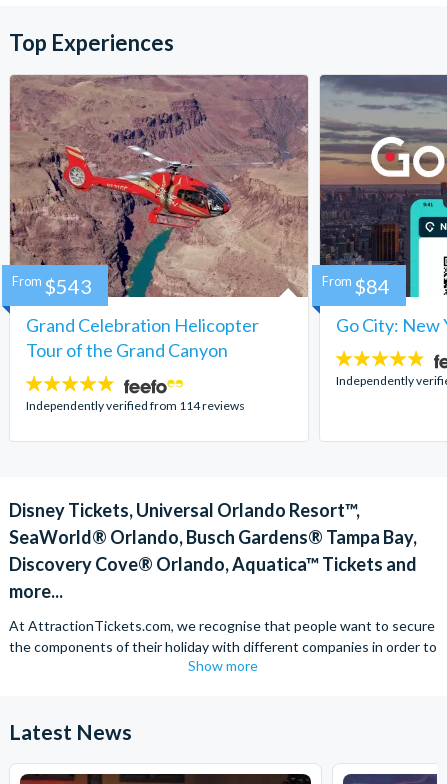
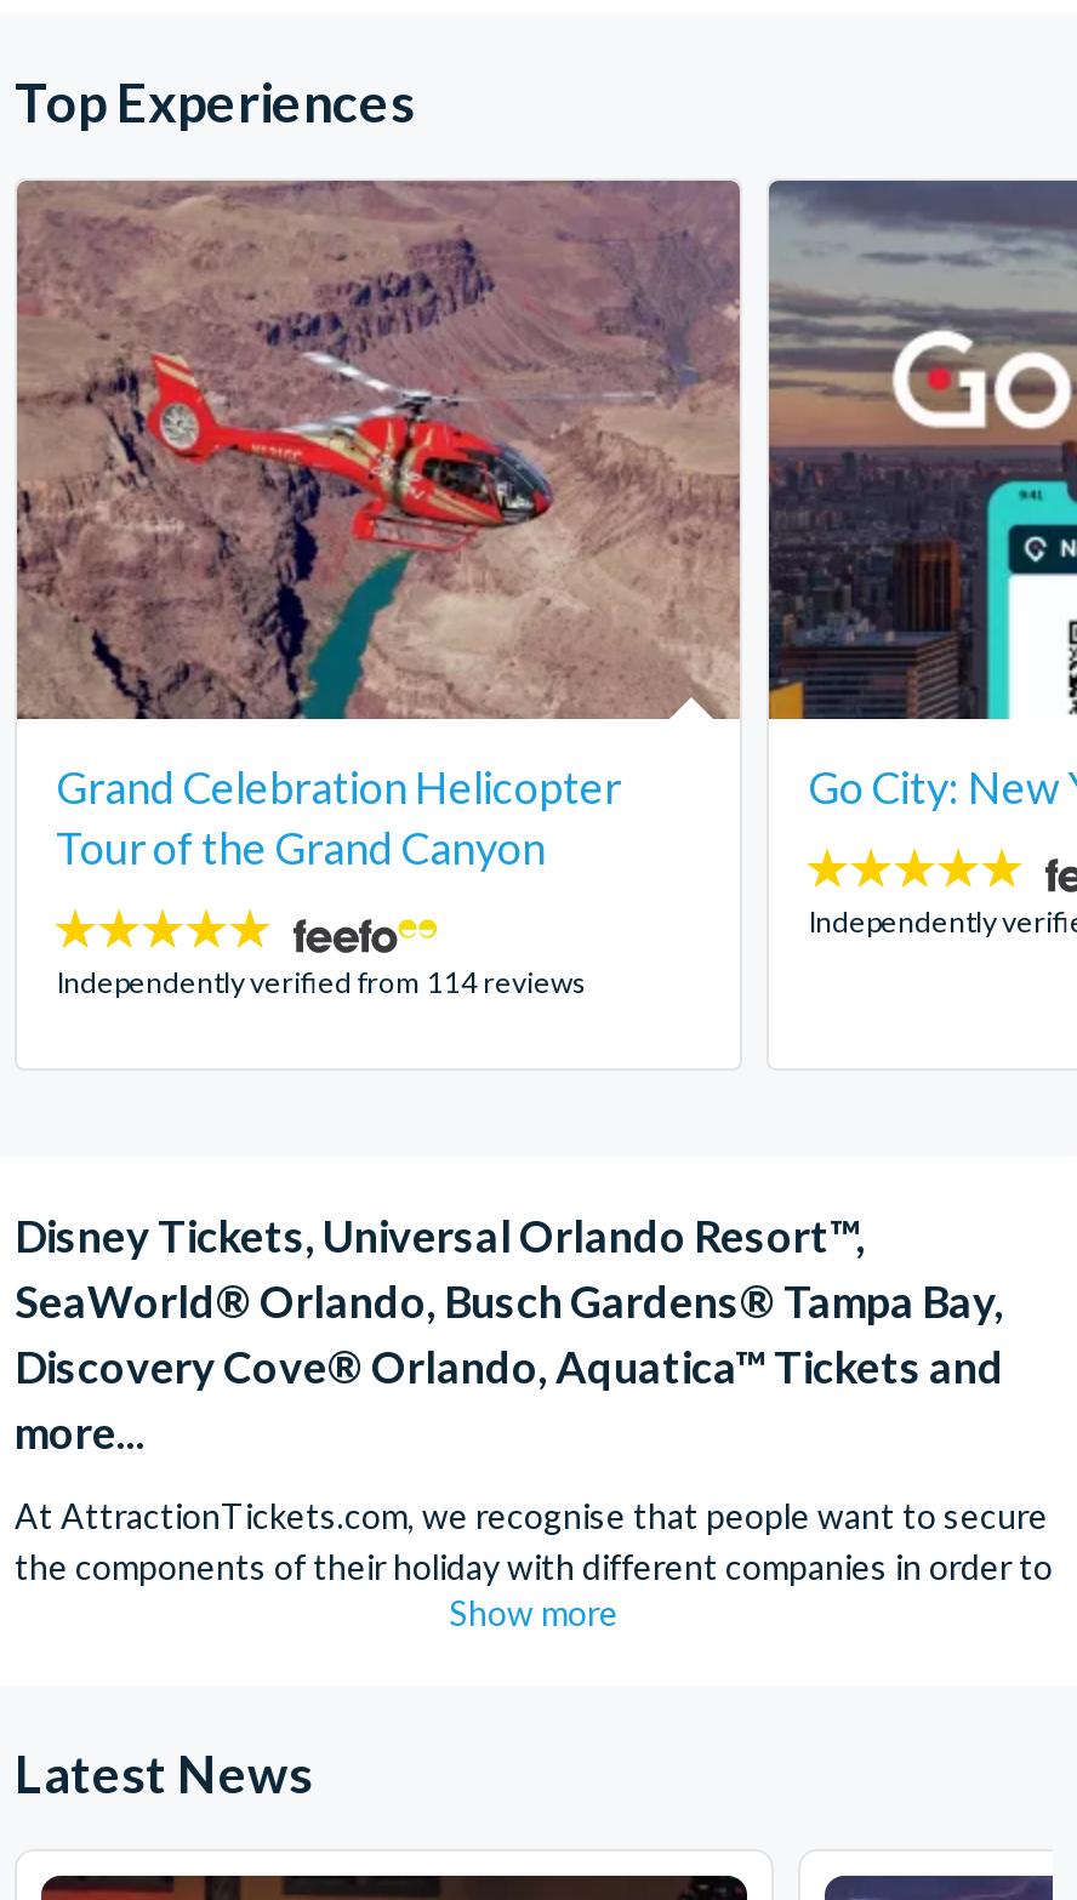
- From $543

- From $84
